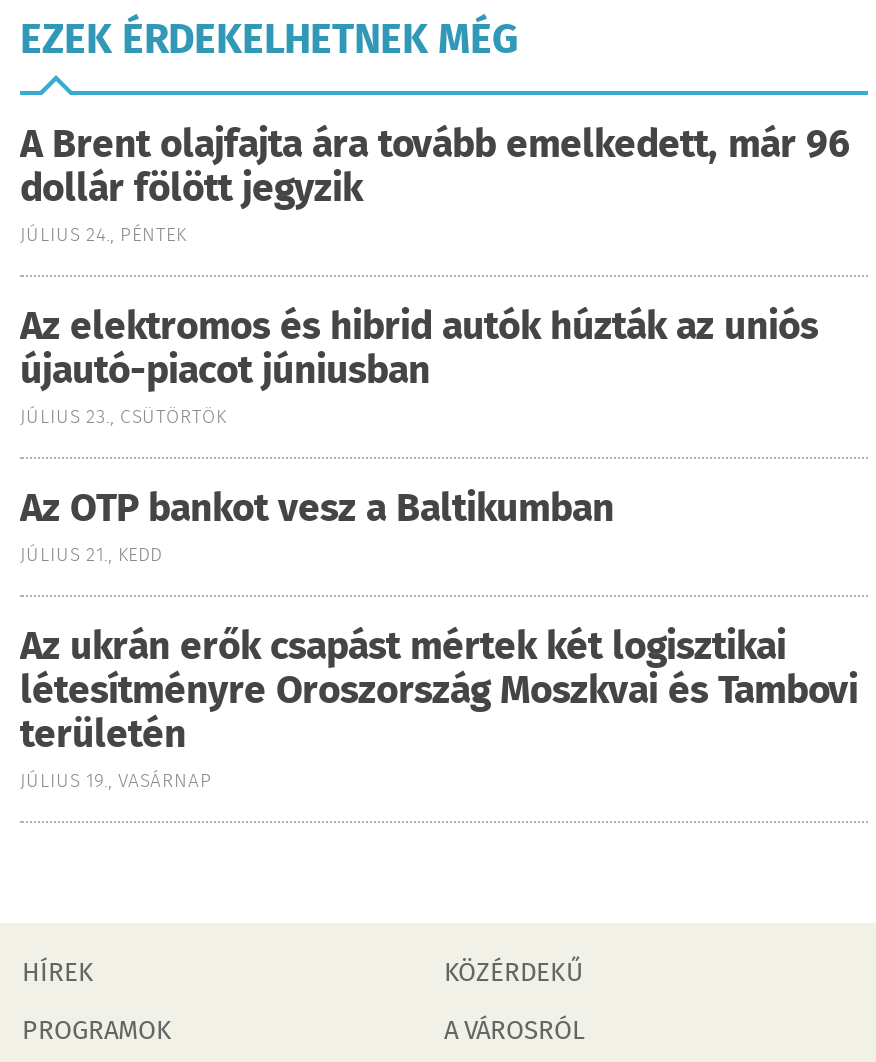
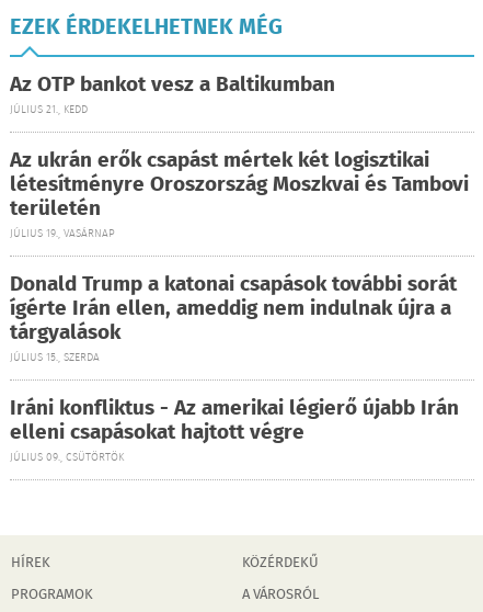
- A Brent olajfajta ára tovább emelkedett, már 96
- dollár fölött jegyzik
- JÚLIUS 24., PÉNTEK
- Az elektromos és hibrid autók húzták az uniós
- újautó-piacot júniusban
- JÚLIUS 23., CSÜTÖRTÖK

moved up: Az OTP bankot vesz a Baltikumban | JÚLIUS 21., KEDD | Az ukrán erők csapást mértek két logisztikai | létesítményre Oroszország Moszkvai és Tambovi | területén | JÚLIUS 19., VASÁRNAP

+ Donald Trump a katonai csapások további sorát
+ ígérte Irán ellen, ameddig nem indulnak újra a
+ tárgyalások
+ JÚLIUS 15., SZERDA
+ Iráni konfliktus - Az amerikai légierő újabb Irán
+ elleni csapásokat hajtott végre
+ JÚLIUS 09., CSÜTÖRTÖK
